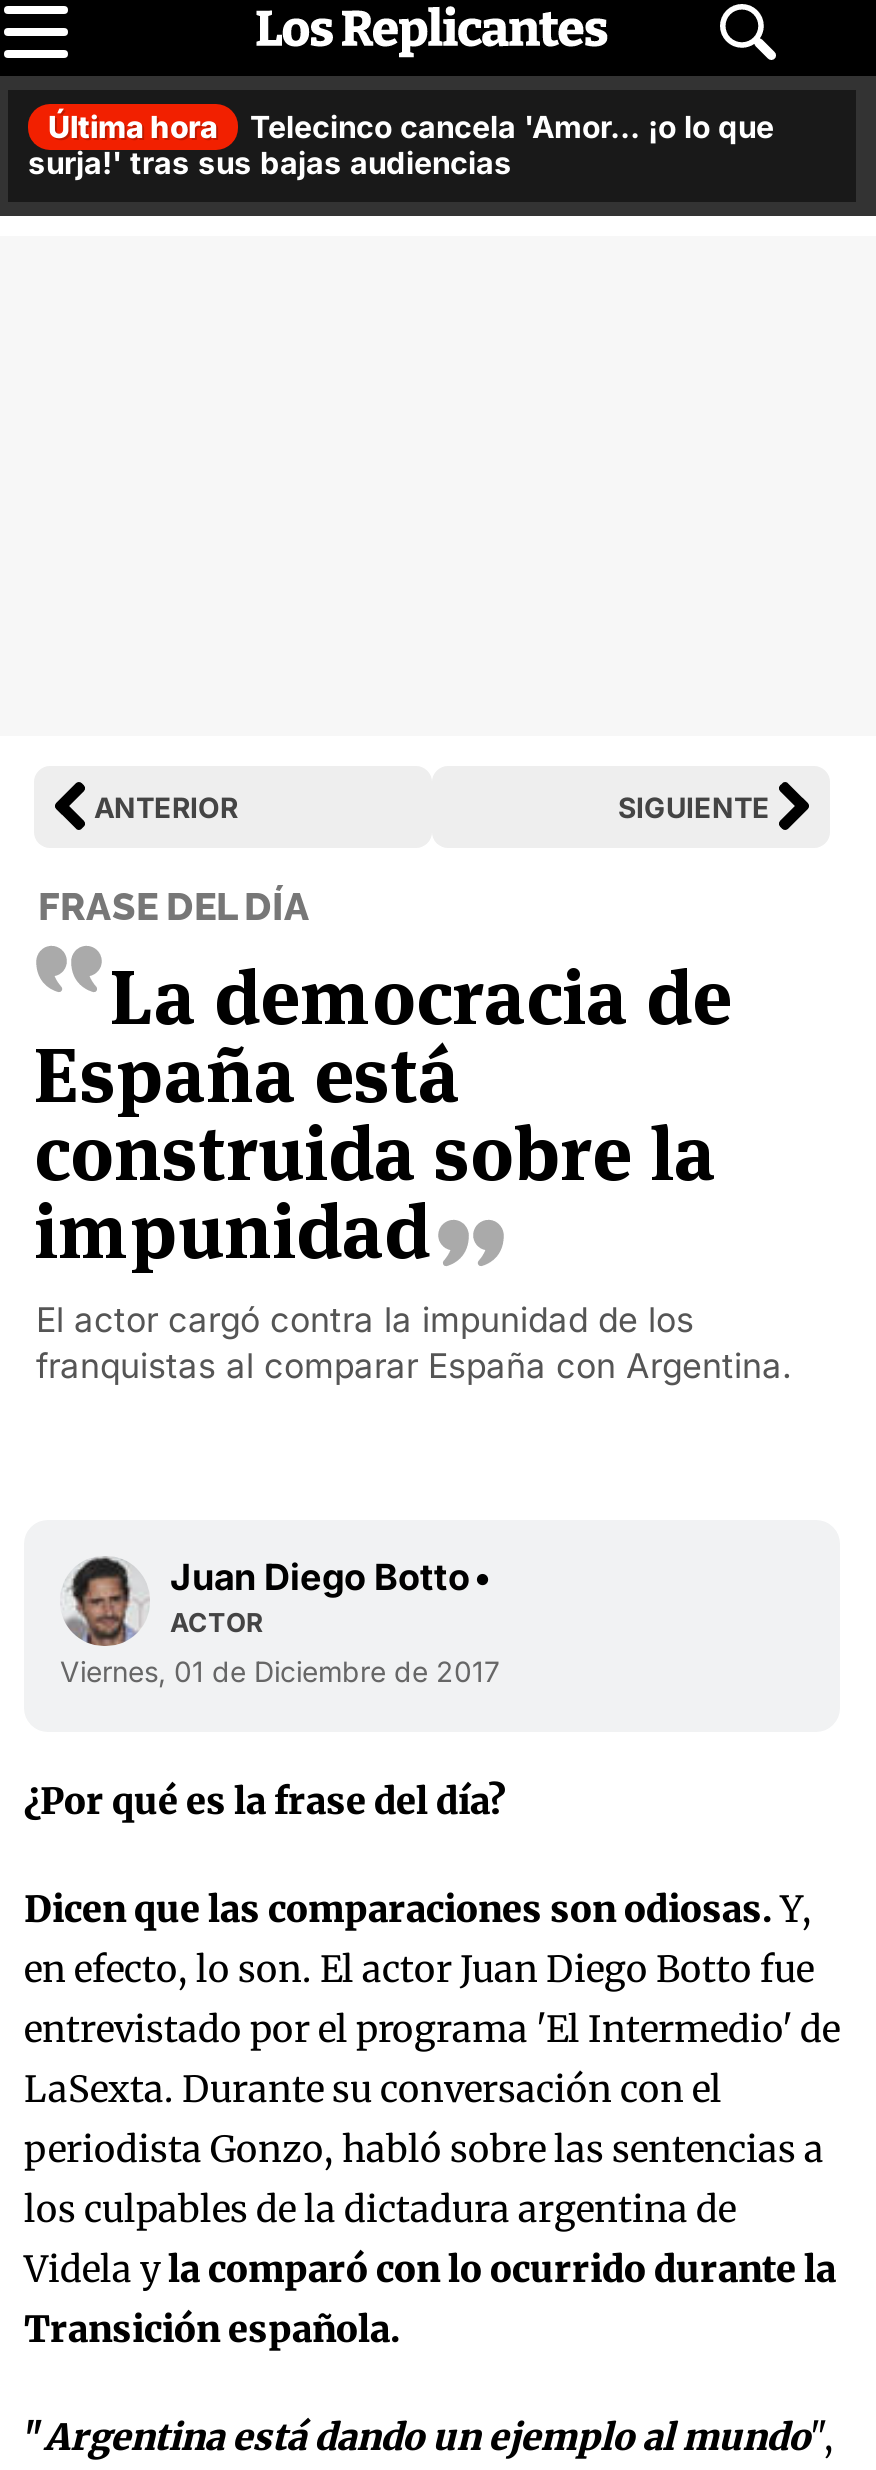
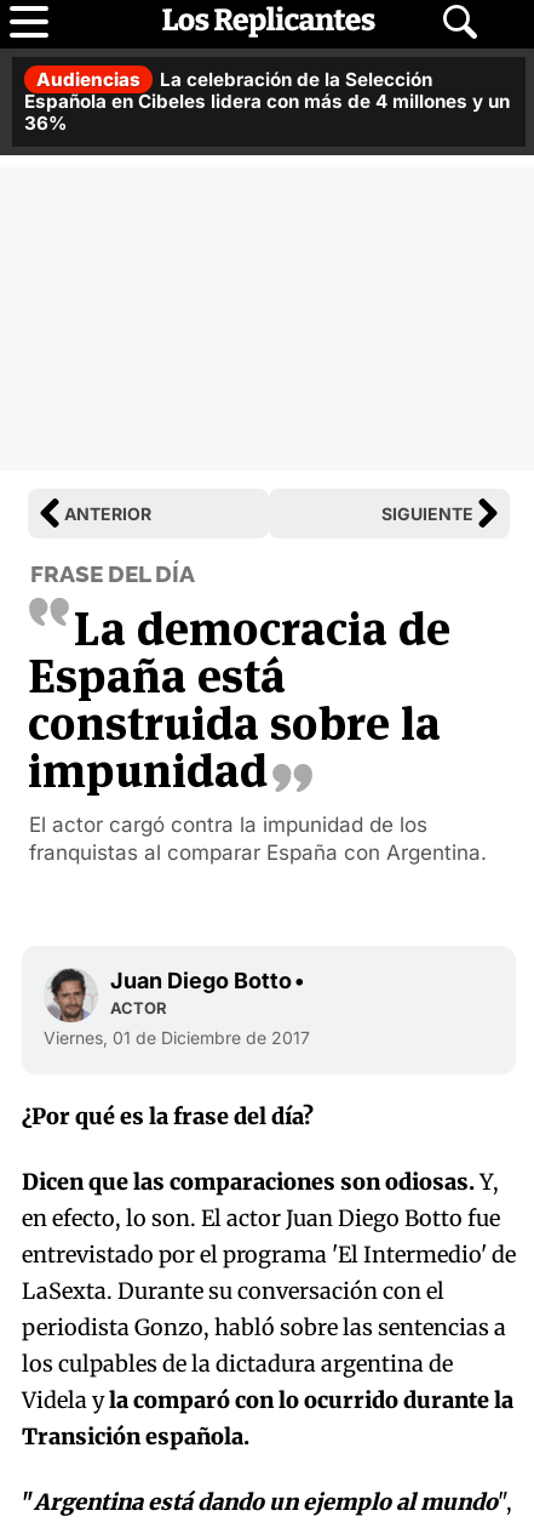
- Última hora
- Telecinco cancela 'Amor... ¡o lo que
- surja!' tras sus bajas audiencias
+ Audiencias
+ La celebración de la Selección
+ Española en Cibeles lidera con más de 4 millones y un
+ 36%
